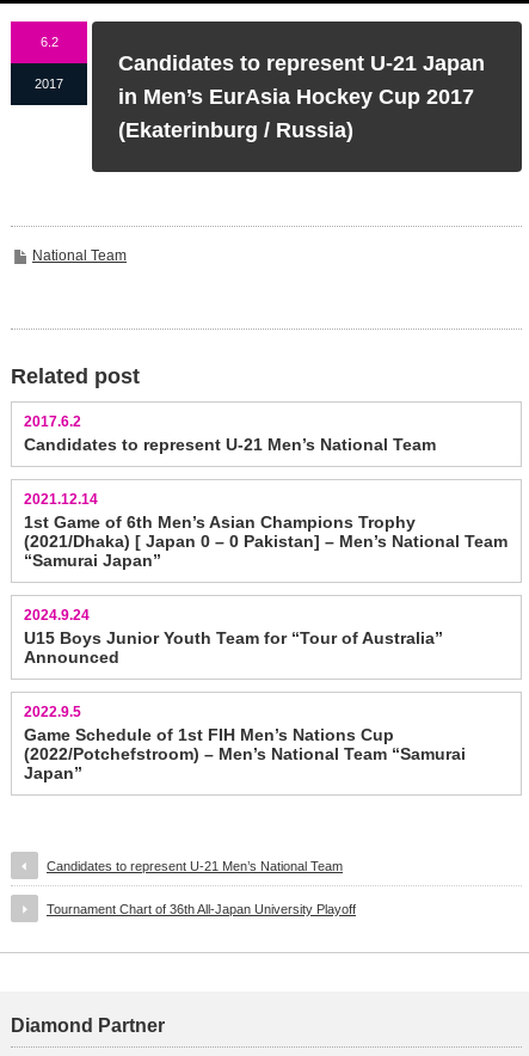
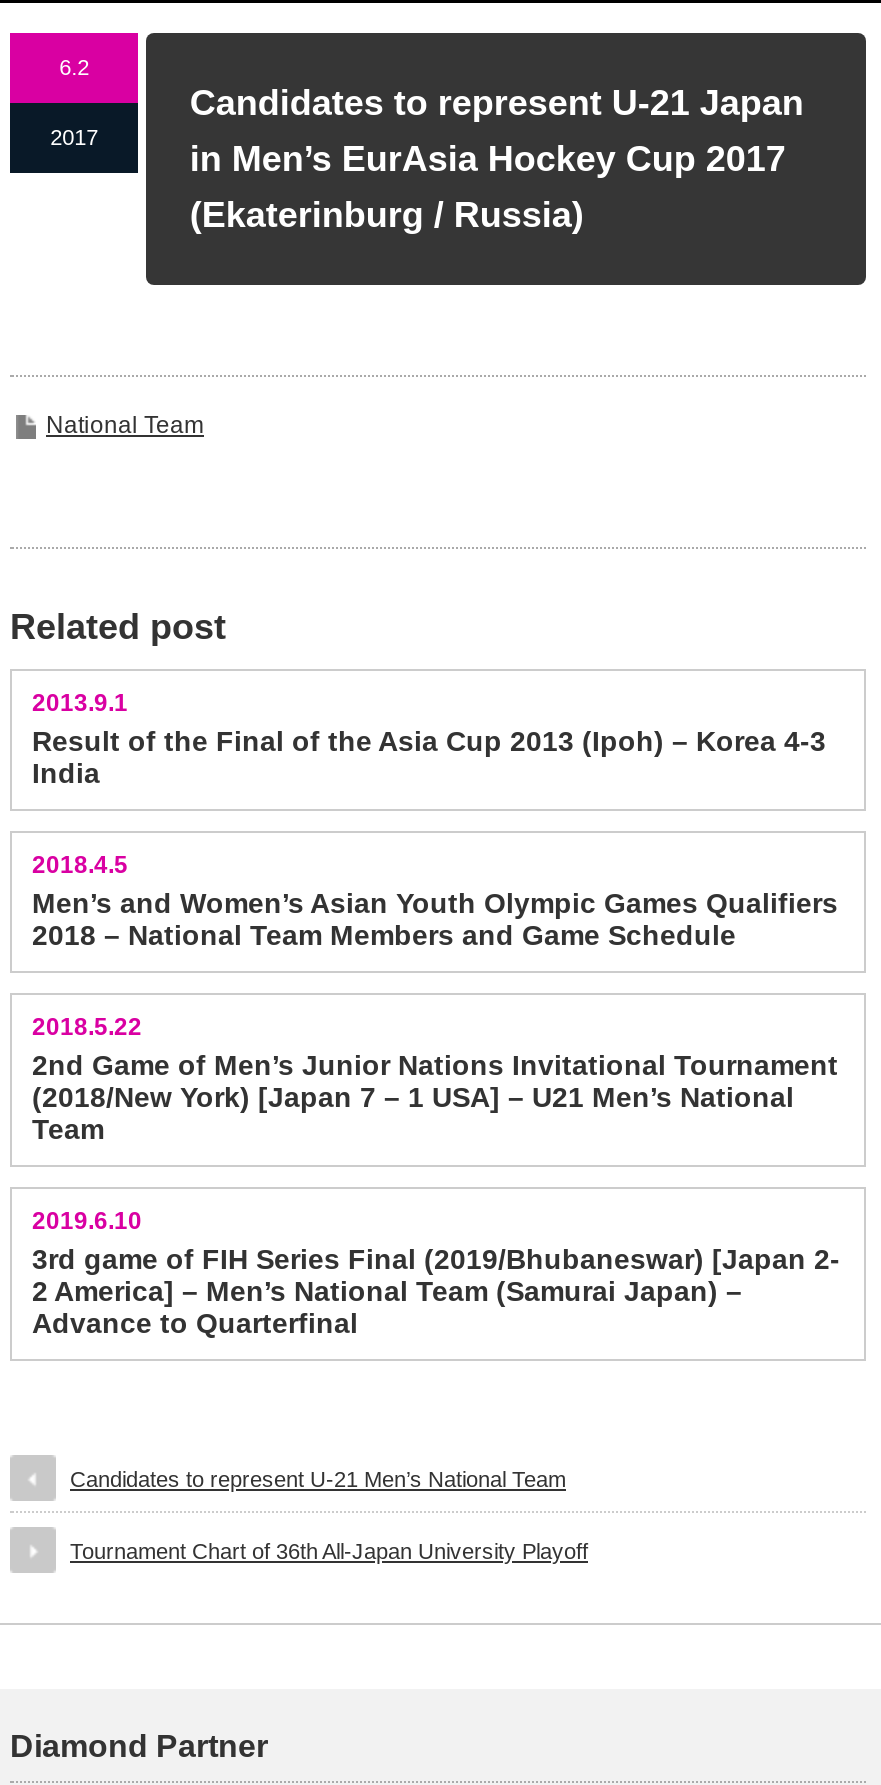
- 2017.6.2
- Candidates to represent U-21 Men’s National Team
+ 2013.9.1
+ Result of the Final of the Asia Cup 2013 (Ipoh) – Korea 4-3
+ India

- 2021.12.14
- 1st Game of 6th Men’s Asian Champions Trophy
- (2021/Dhaka) [ Japan 0 – 0 Pakistan] – Men’s National Team
- “Samurai Japan”
+ 2018.4.5
+ Men’s and Women’s Asian Youth Olympic Games Qualifiers
+ 2018 – National Team Members and Game Schedule

- 2024.9.24
- U15 Boys Junior Youth Team for “Tour of Australia”
- Announced
+ 2018.5.22
+ 2nd Game of Men’s Junior Nations Invitational Tournament
+ (2018/New York) [Japan 7 – 1 USA] – U21 Men’s National
+ Team

- 2022.9.5
- Game Schedule of 1st FIH Men’s Nations Cup
- (2022/Potchefstroom) – Men’s National Team “Samurai
- Japan”
+ 2019.6.10
+ 3rd game of FIH Series Final (2019/Bhubaneswar) [Japan 2-
+ 2 America] – Men’s National Team (Samurai Japan) –
+ Advance to Quarterfinal
